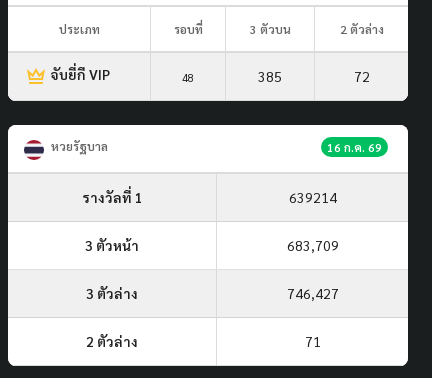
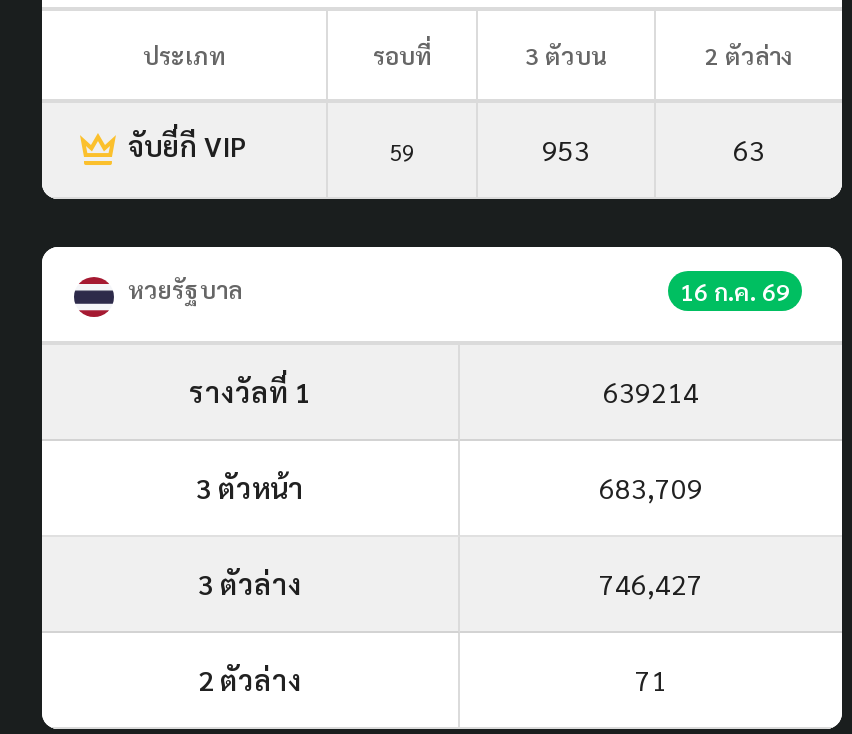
- 48
+ 59

- 385
+ 953

- 72
+ 63
